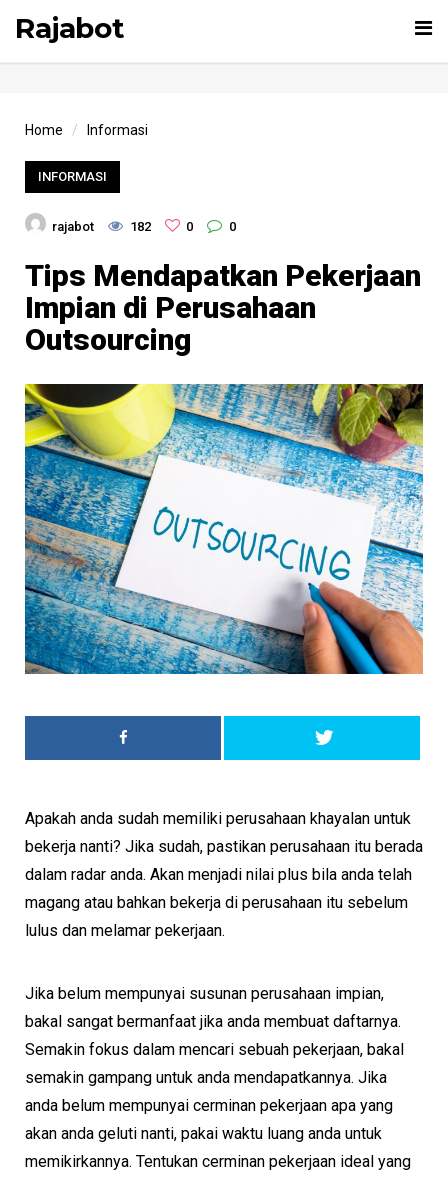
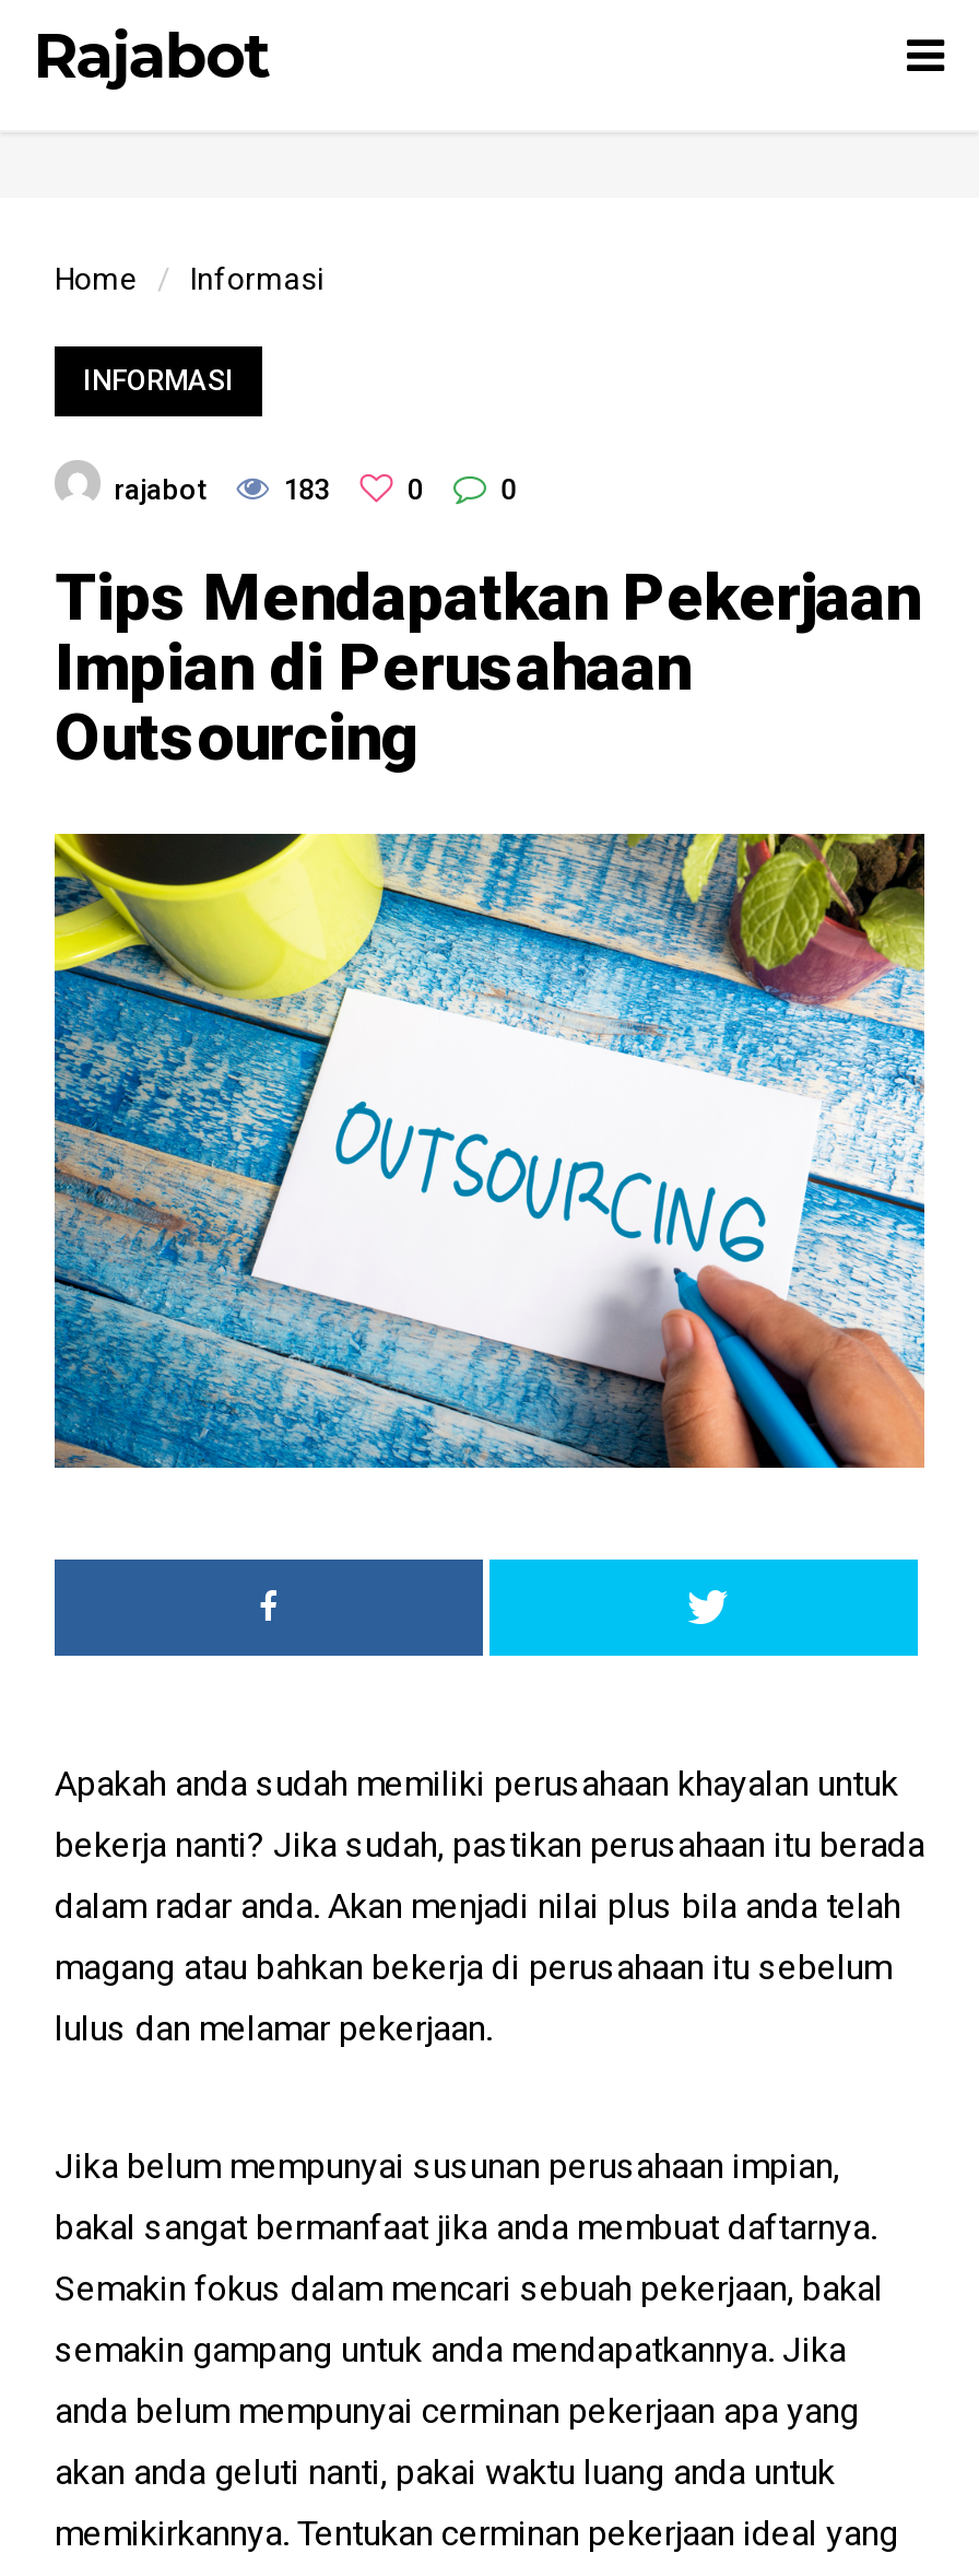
- 182
+ 183
